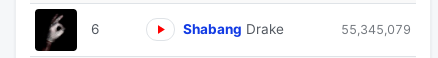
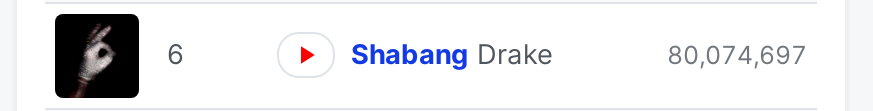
- 55,345,079
+ 80,074,697
